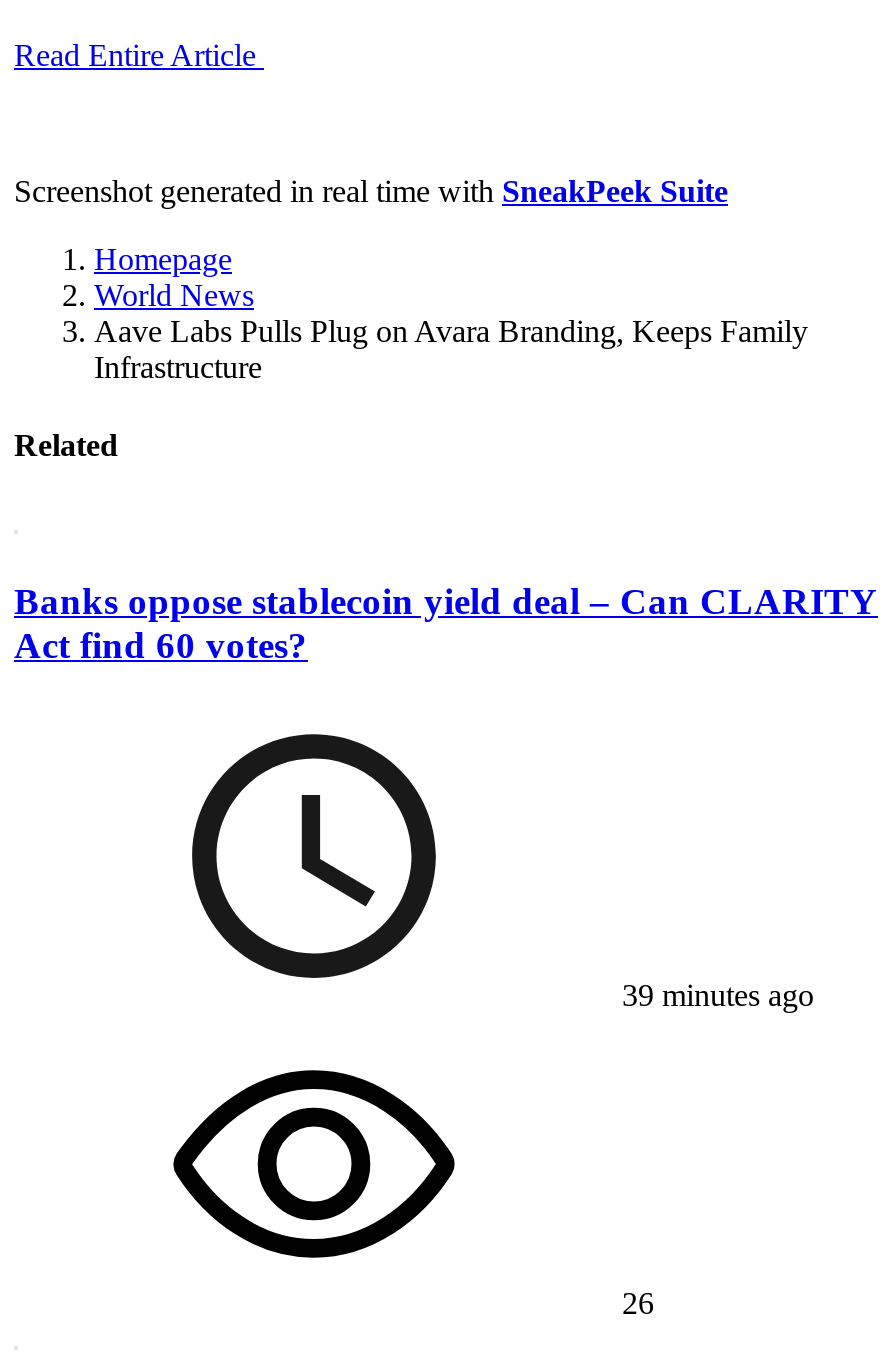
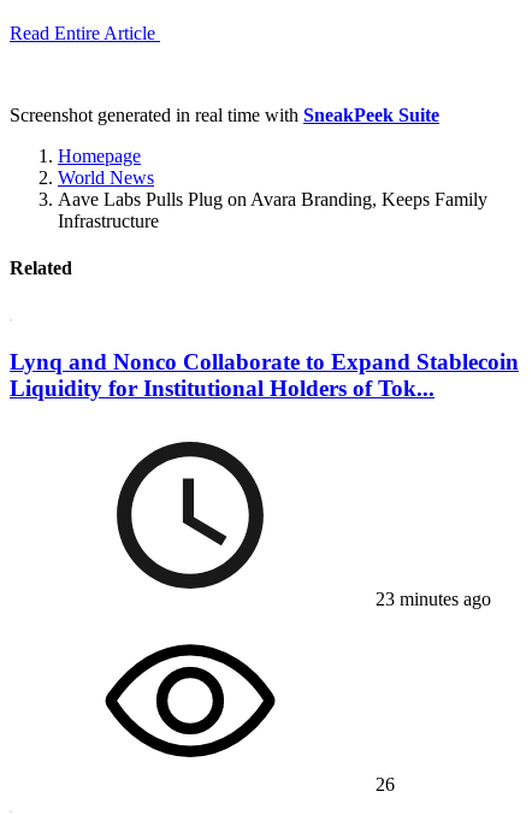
- Banks oppose stablecoin yield deal – Can CLARITY
- Act find 60 votes?
+ Lynq and Nonco Collaborate to Expand Stablecoin
+ Liquidity for Institutional Holders of Tok...

- 39 minutes ago
+ 23 minutes ago
